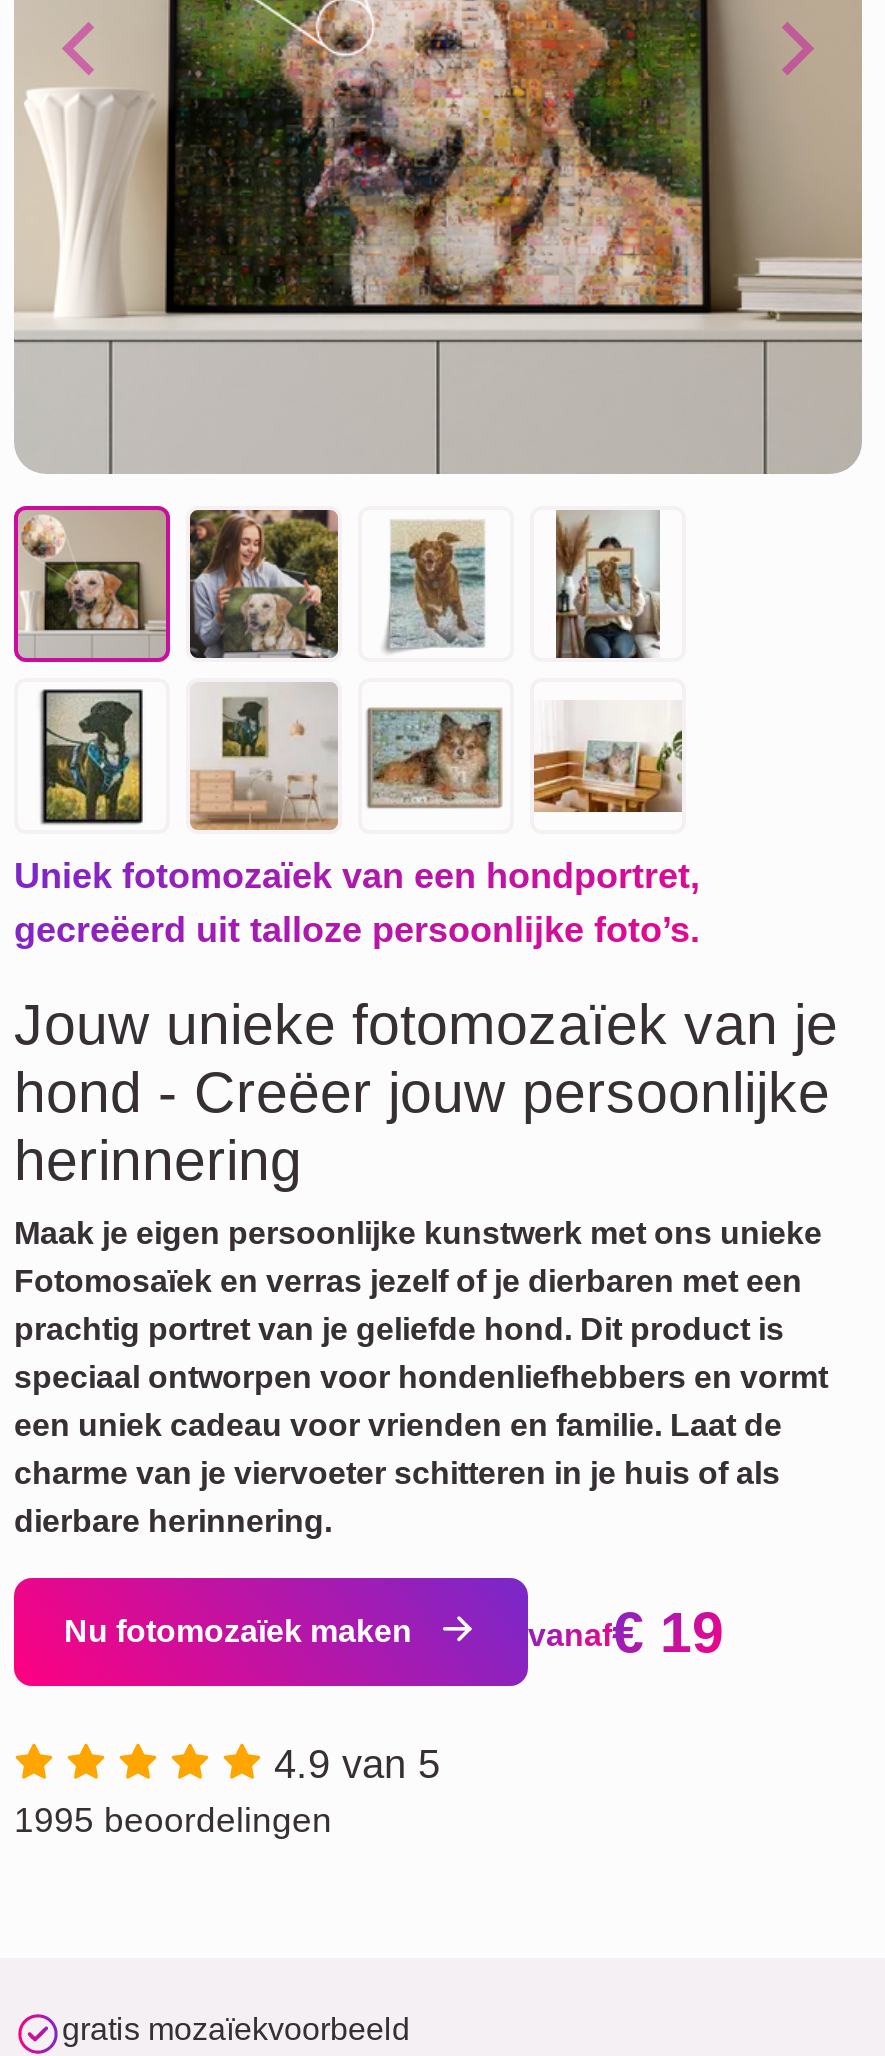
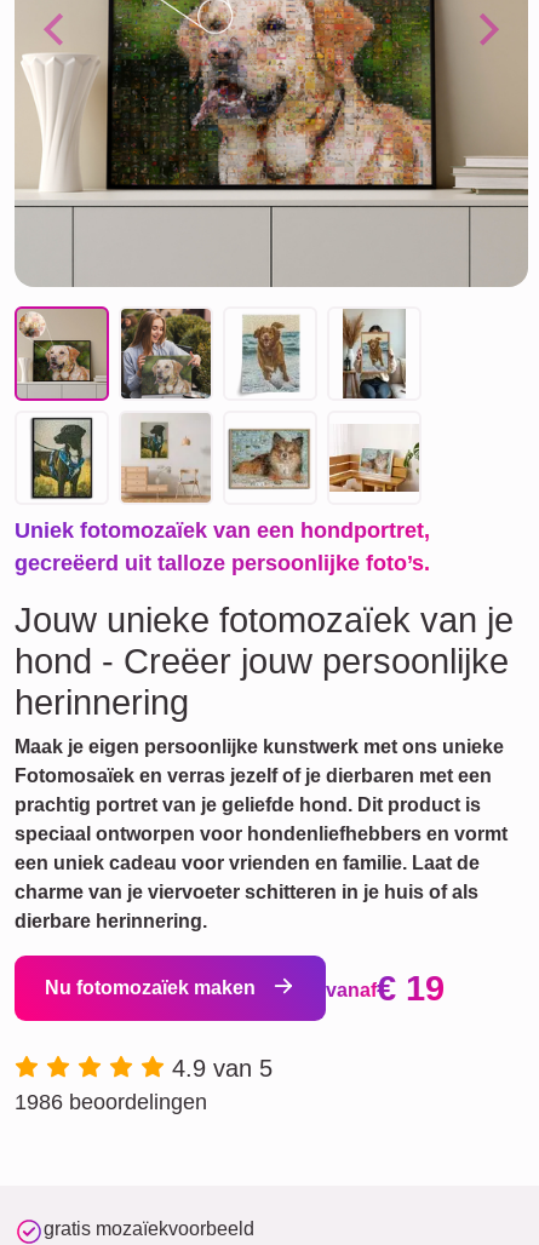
- 1995 beoordelingen
+ 1986 beoordelingen
